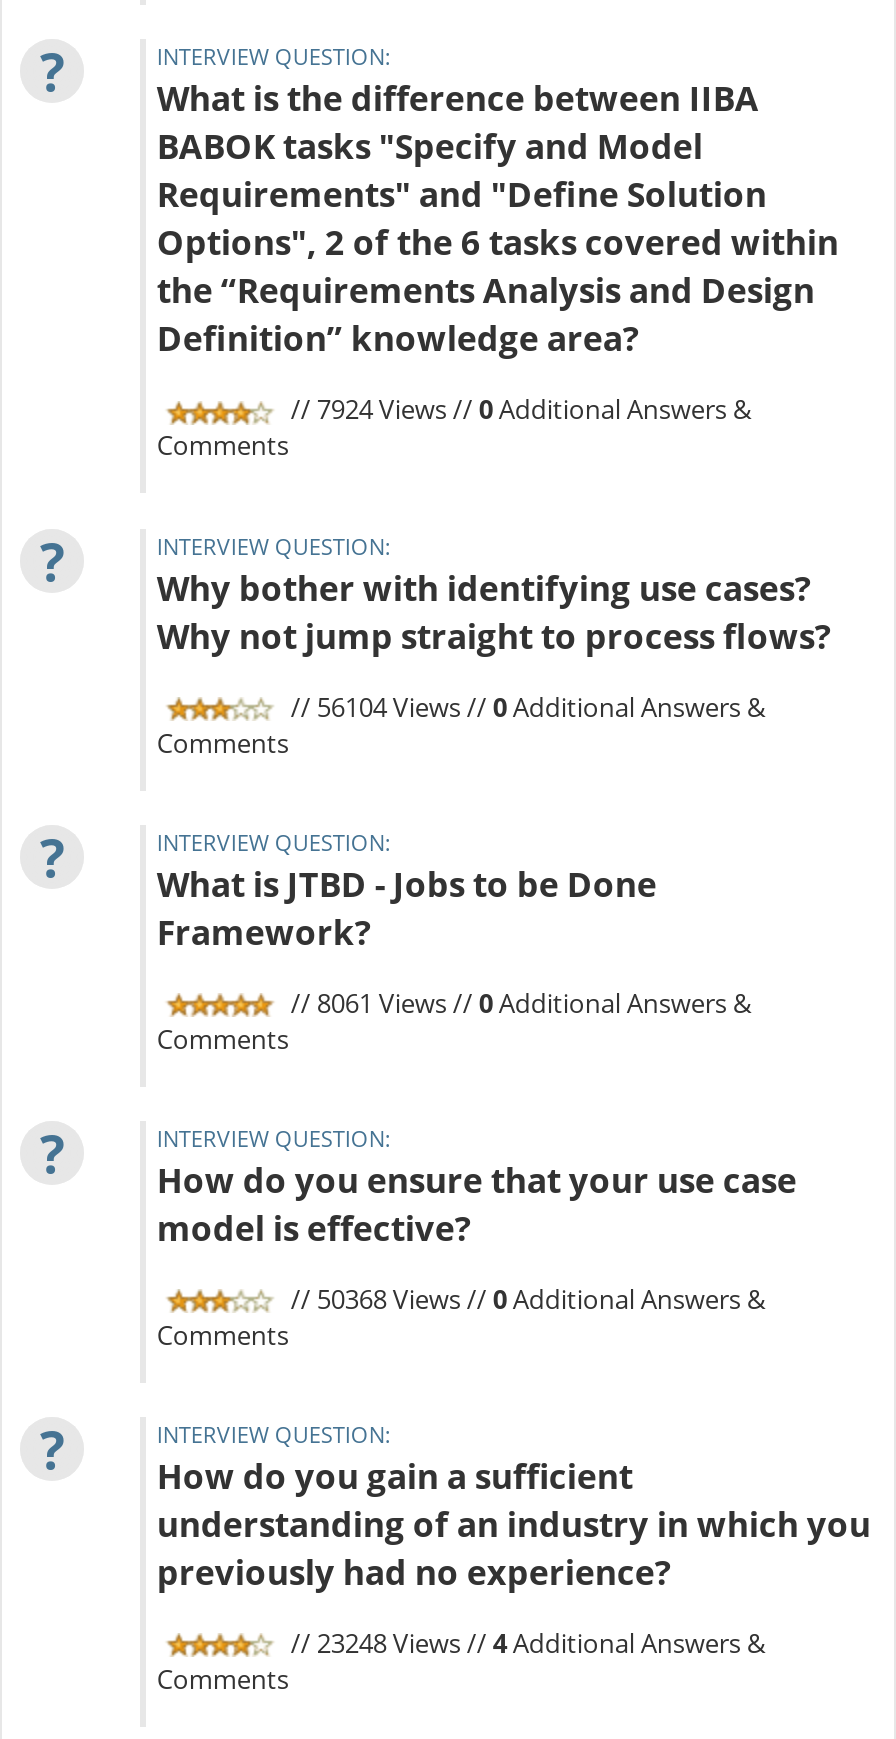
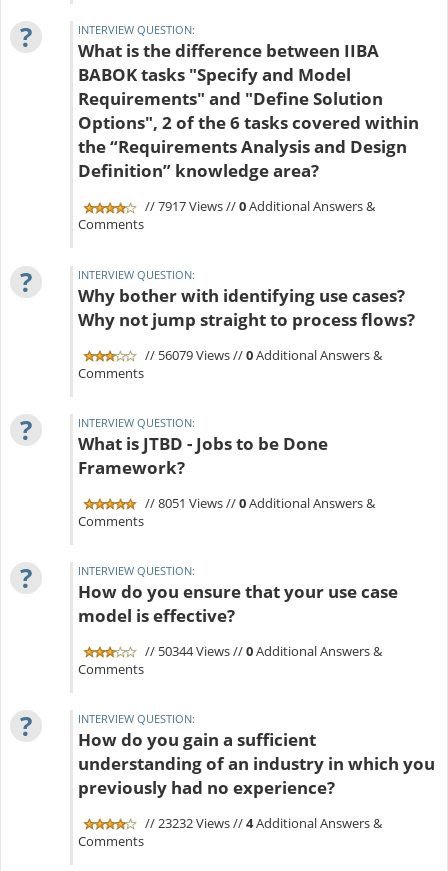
- // 7924 Views // 0Additional Answers &
+ // 7917 Views // 0Additional Answers &

- // 56104 Views // 0Additional Answers &
+ // 56079 Views // 0Additional Answers &

- // 8061 Views // 0Additional Answers &
+ // 8051 Views // 0Additional Answers &

- // 50368 Views // 0Additional Answers &
+ // 50344 Views // 0Additional Answers &

- // 23248 Views // 4Additional Answers &
+ // 23232 Views // 4Additional Answers &
